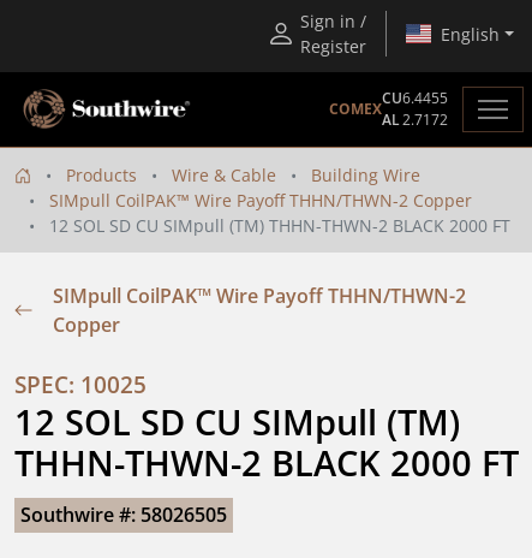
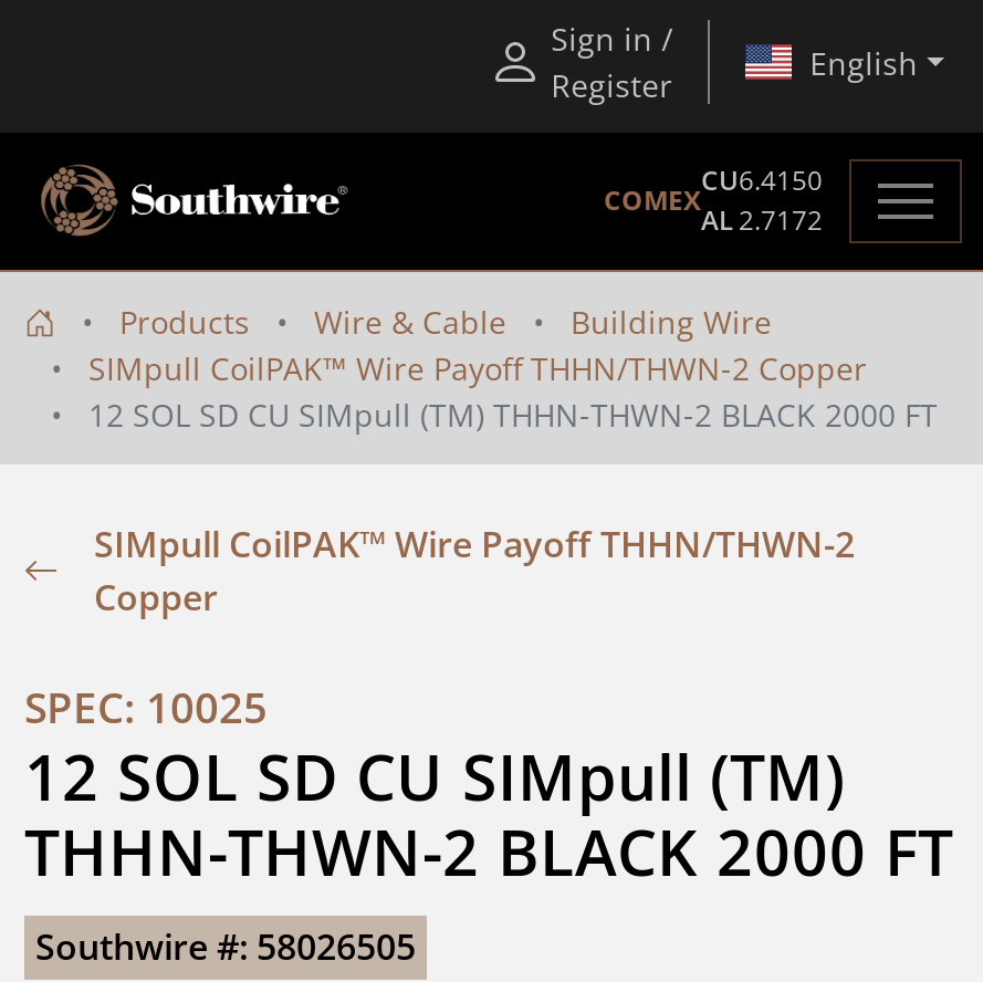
- CU6.4455
+ CU6.4150
